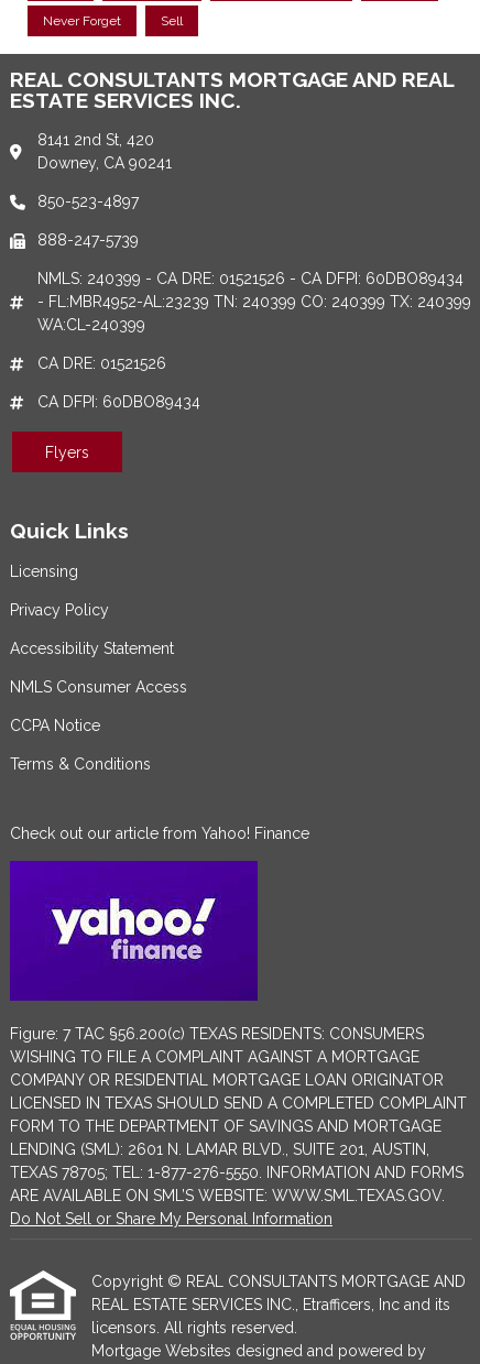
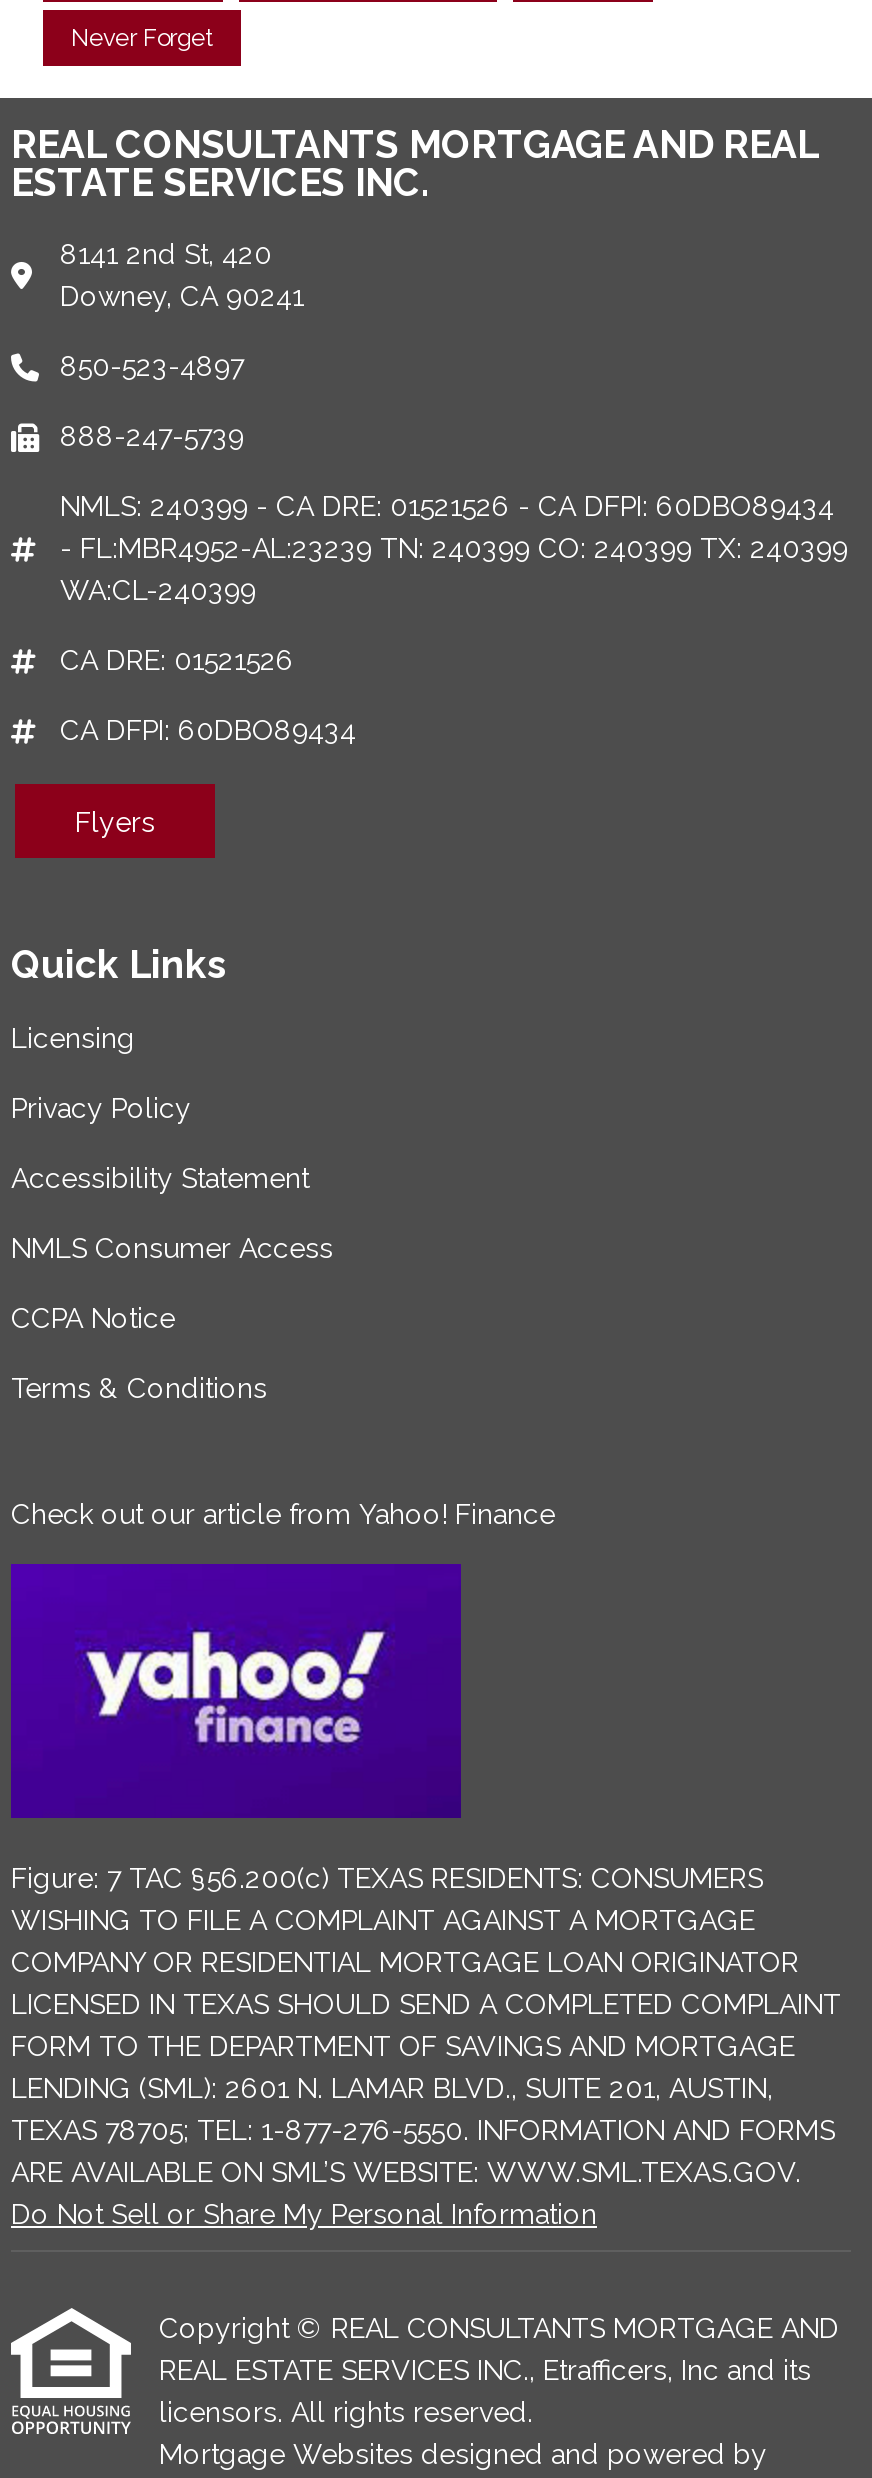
- Sell
